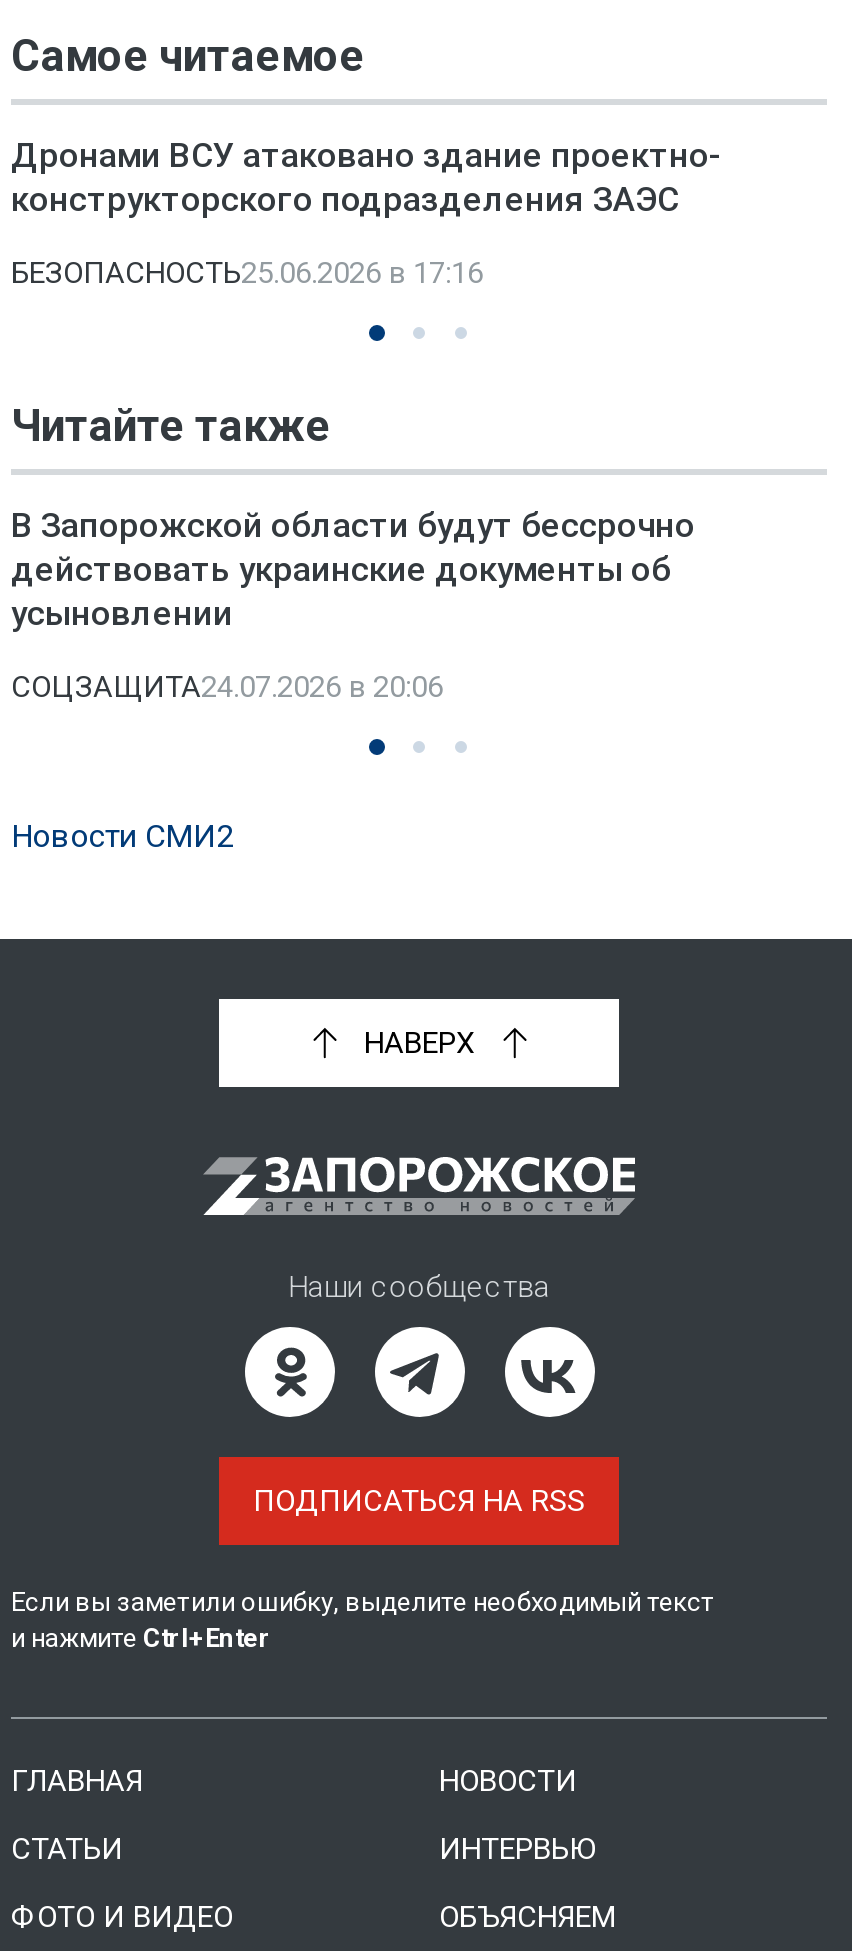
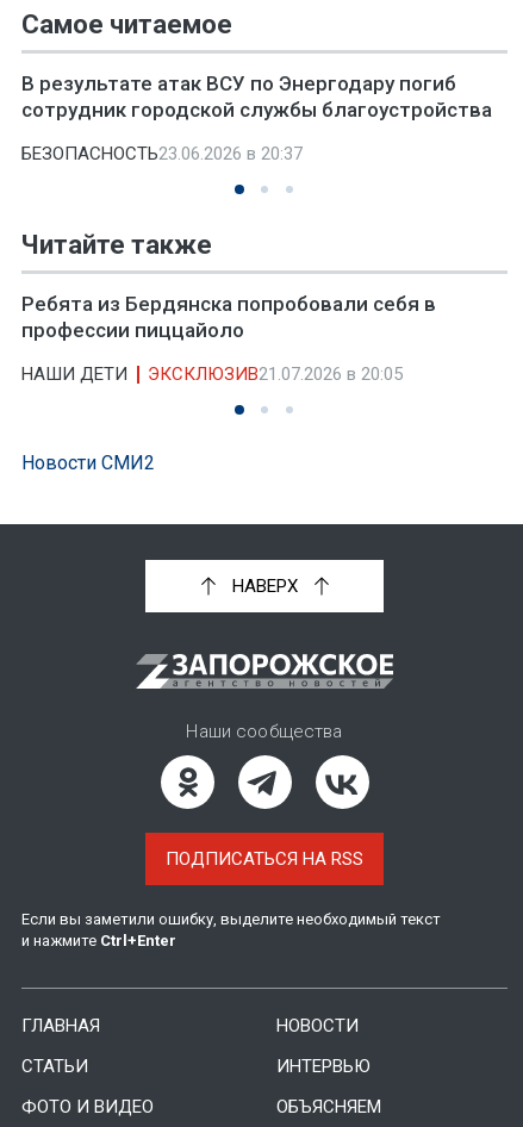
- Дронами ВСУ атаковано здание проектно-
- конструкторского подразделения ЗАЭС
+ В результате атак ВСУ по Энергодару погиб
+ сотрудник городской службы благоустройства

- БЕЗОПАСНОСТЬ25.06.2026 в 17:16
+ БЕЗОПАСНОСТЬ23.06.2026 в 20:37

- В Запорожской области будут бессрочно
- действовать украинские документы об
- усыновлении
+ Ребята из Бердянска попробовали себя в
+ профессии пиццайоло

- СОЦЗАЩИТА24.07.2026 в 20:06
+ НАШИ ДЕТИ
+ ЭКСКЛЮЗИВ21.07.2026 в 20:05
